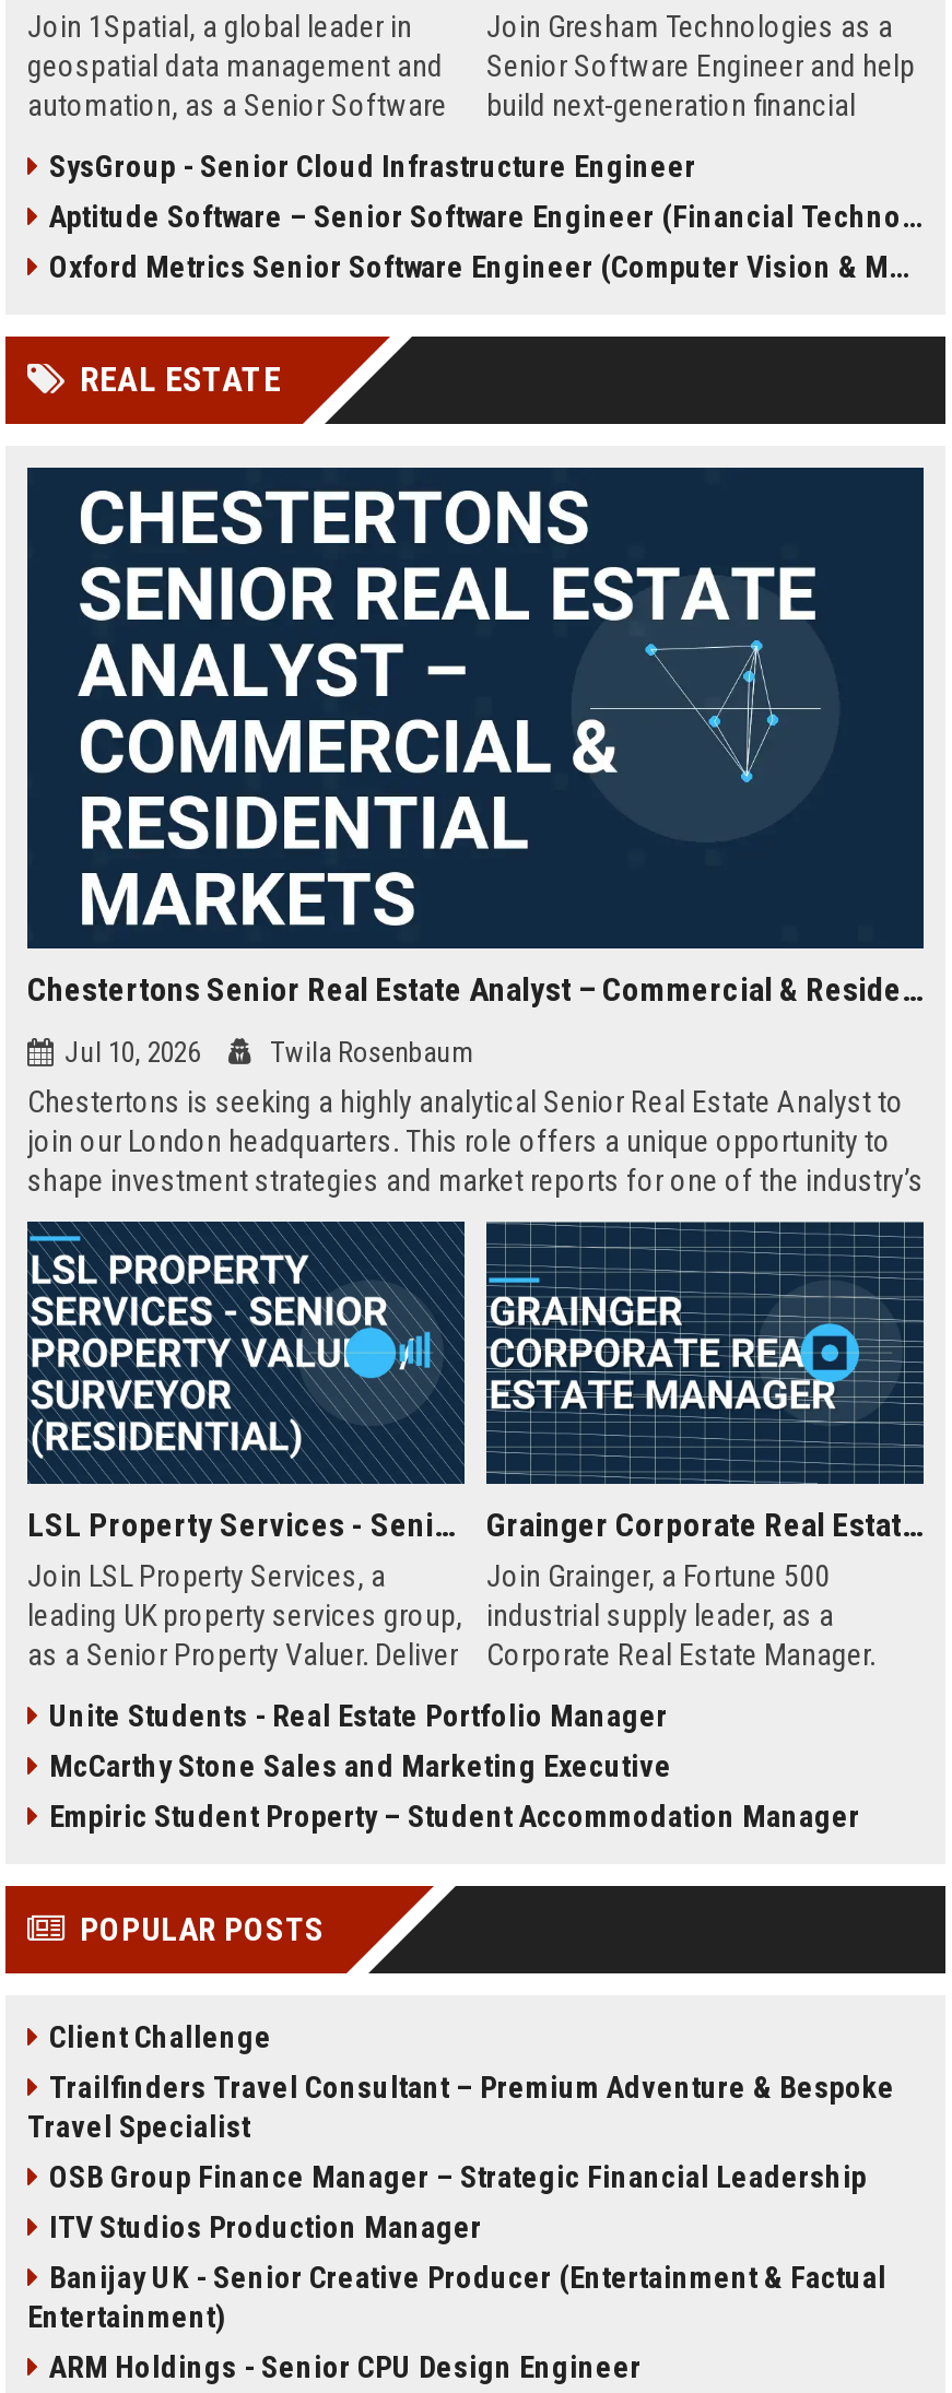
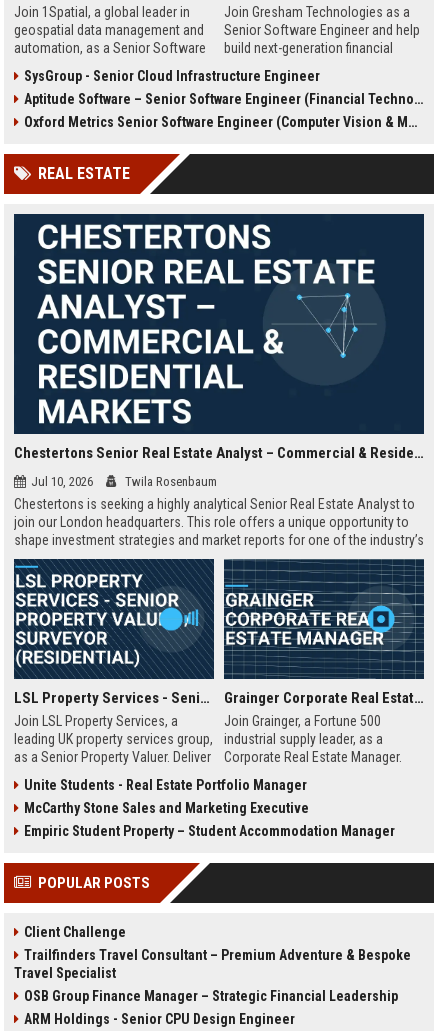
- ITV Studios Production Manager
- Banijay UK - Senior Creative Producer (Entertainment & Factual
- Entertainment)
